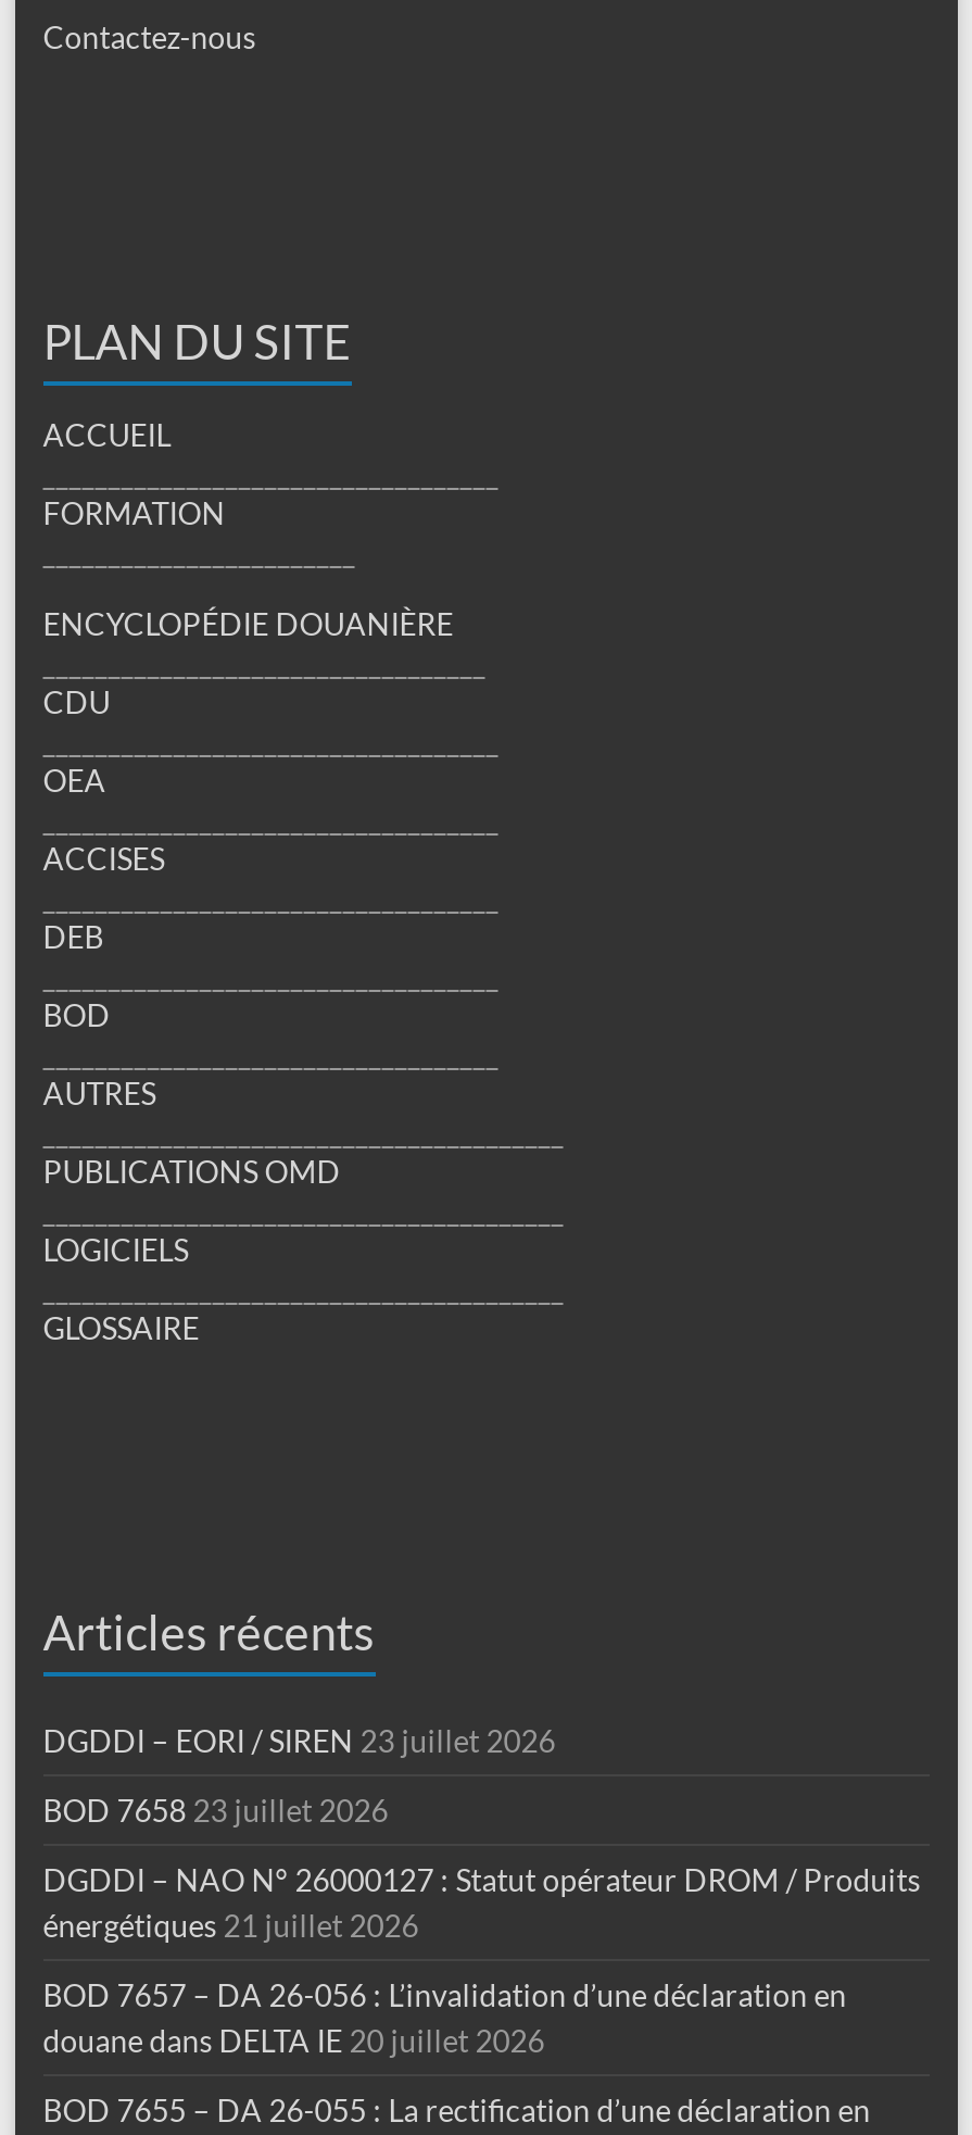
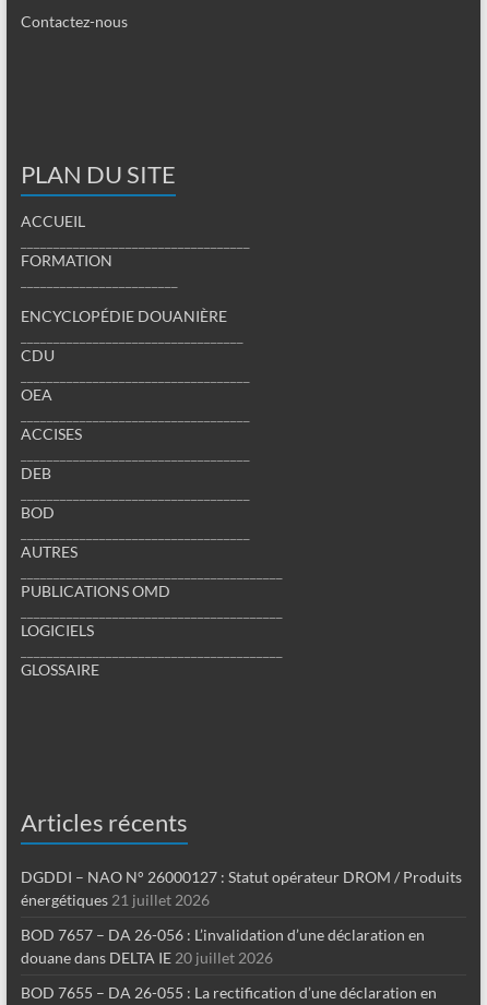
- DGDDI – EORI / SIREN 23 juillet 2026
- BOD 7658 23 juillet 2026
